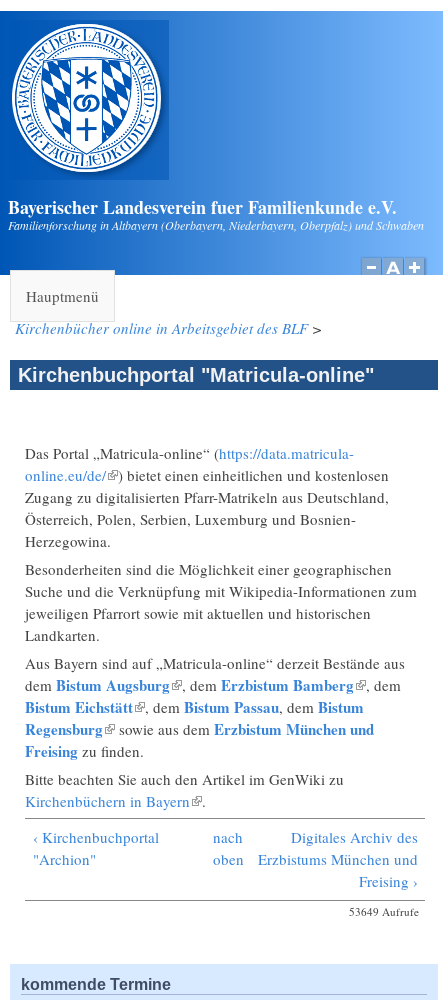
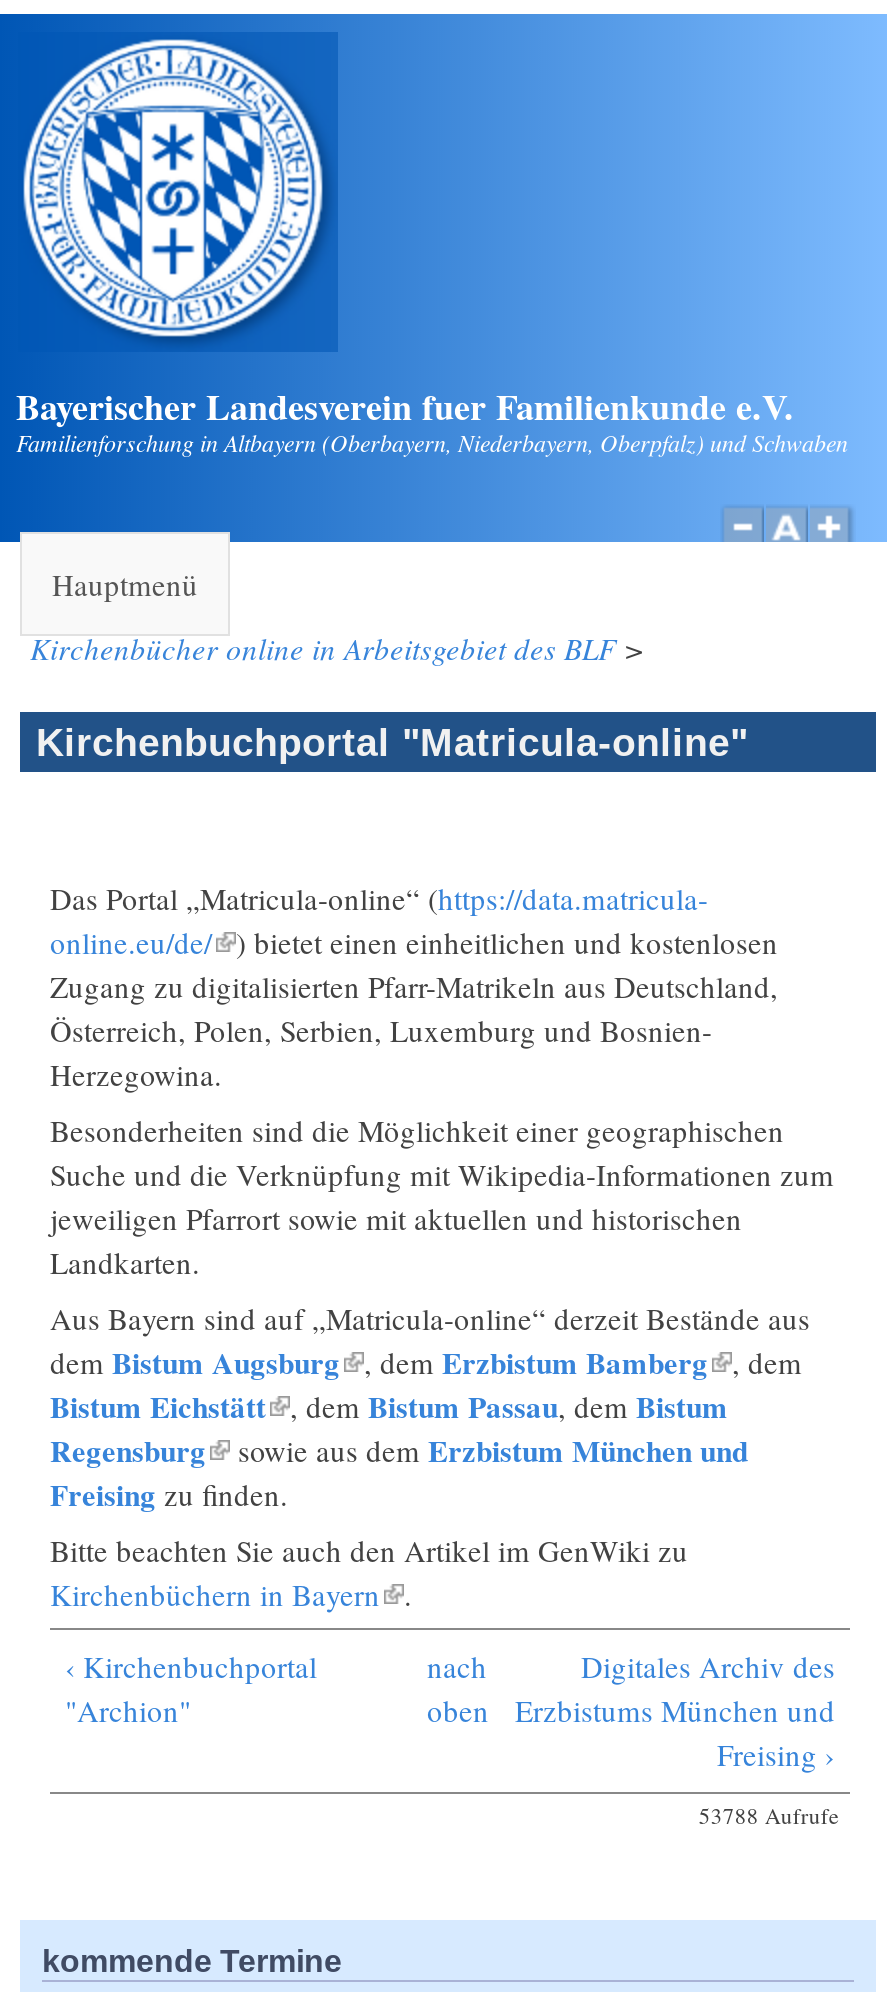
- 53649 Aufrufe
+ 53788 Aufrufe
